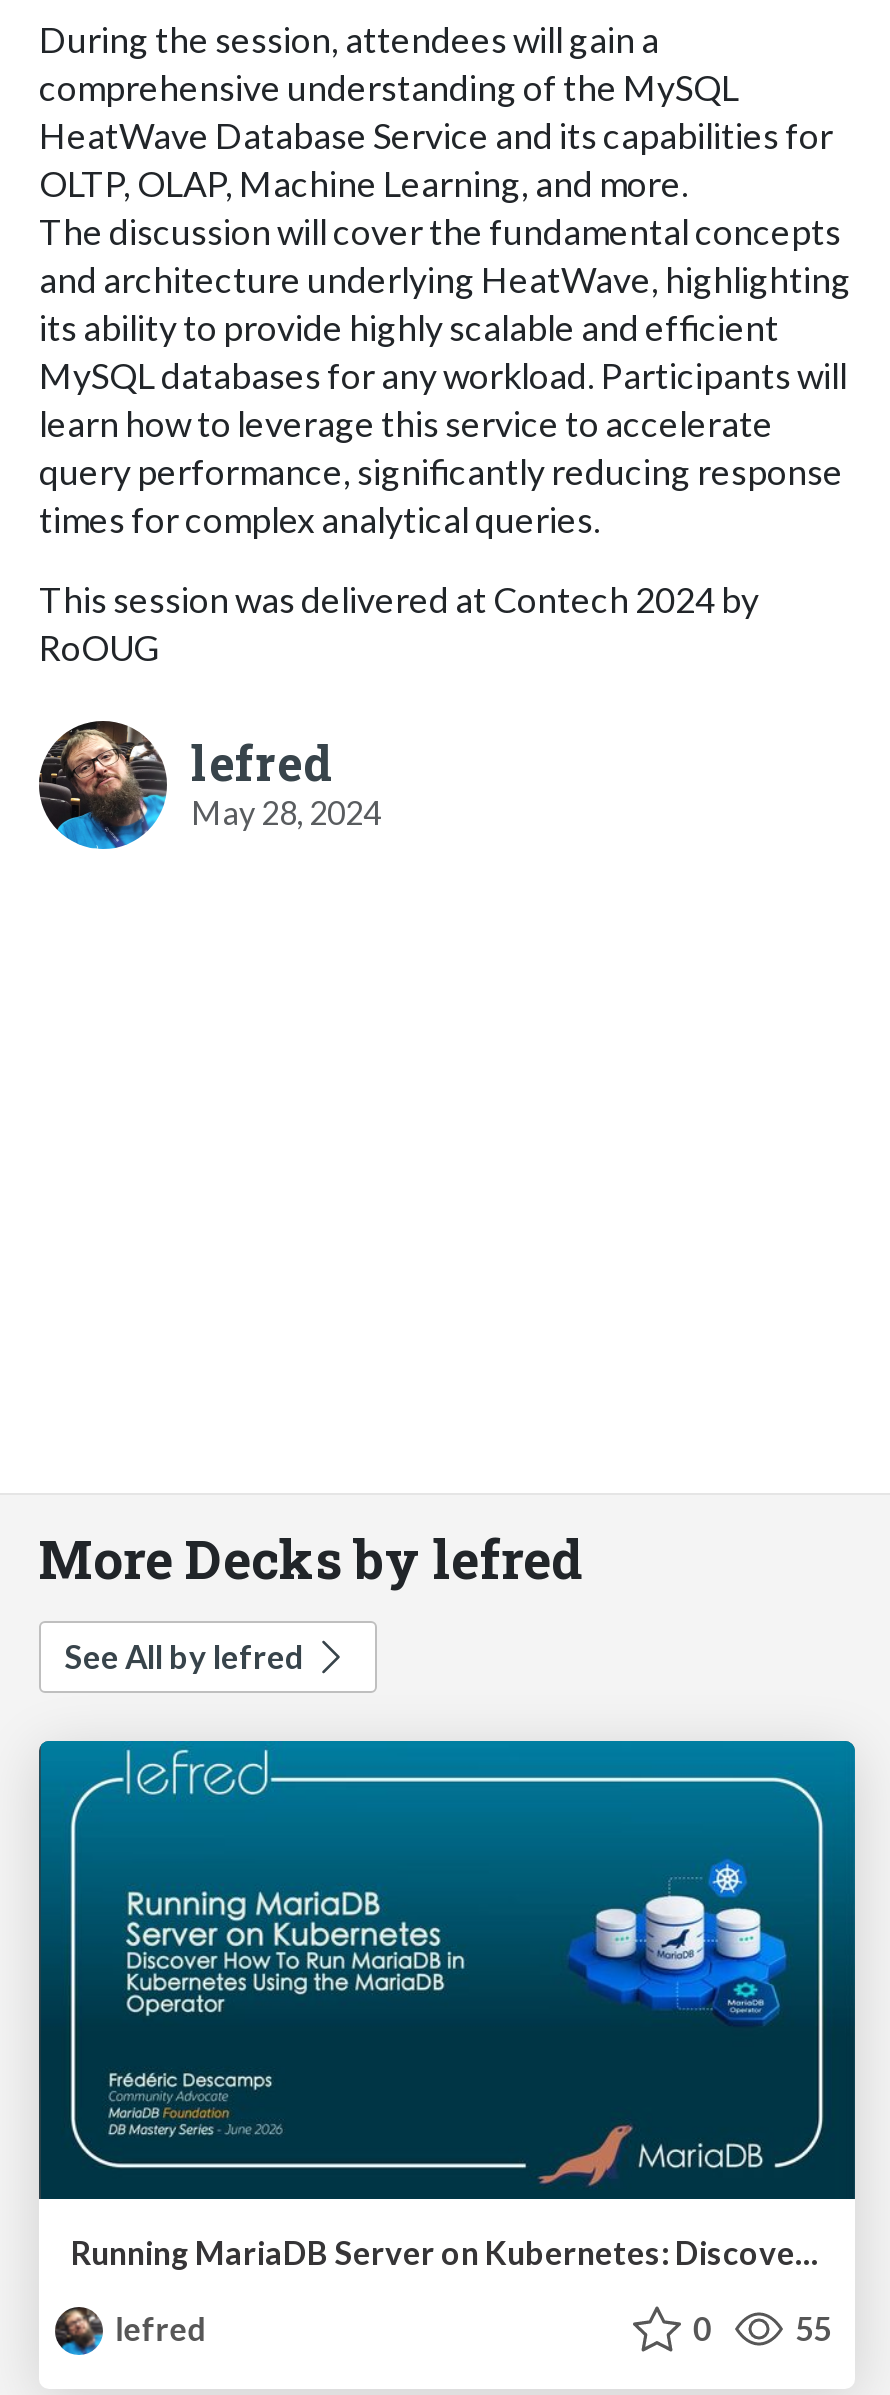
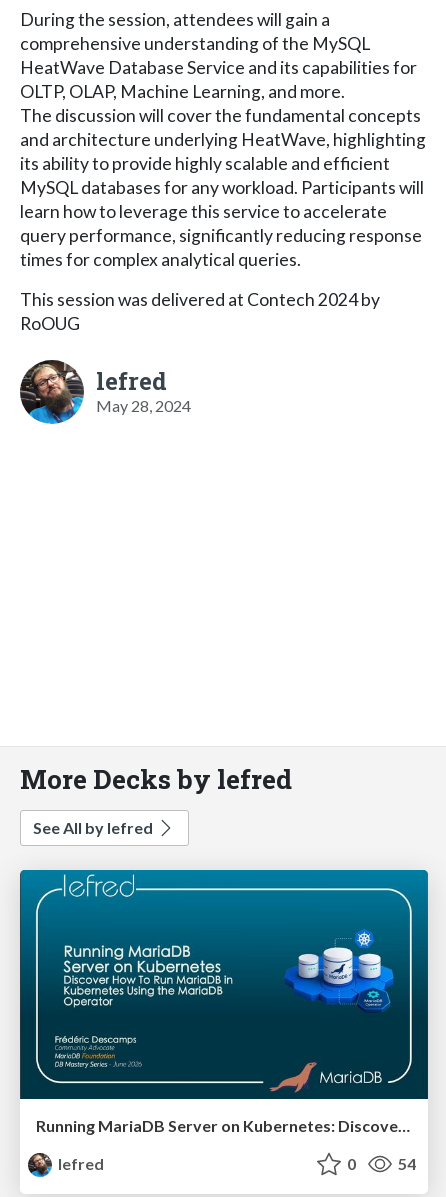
- 55
+ 54
